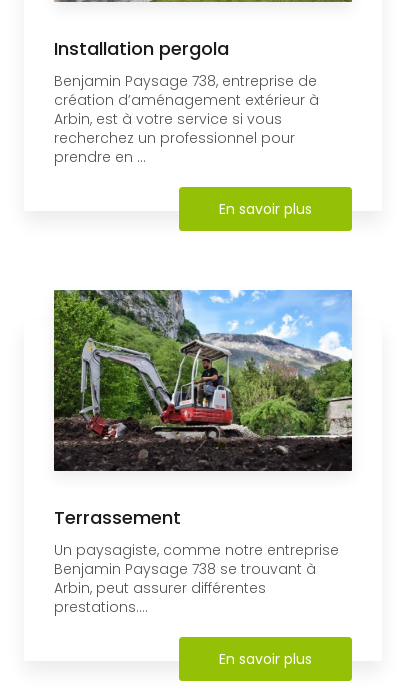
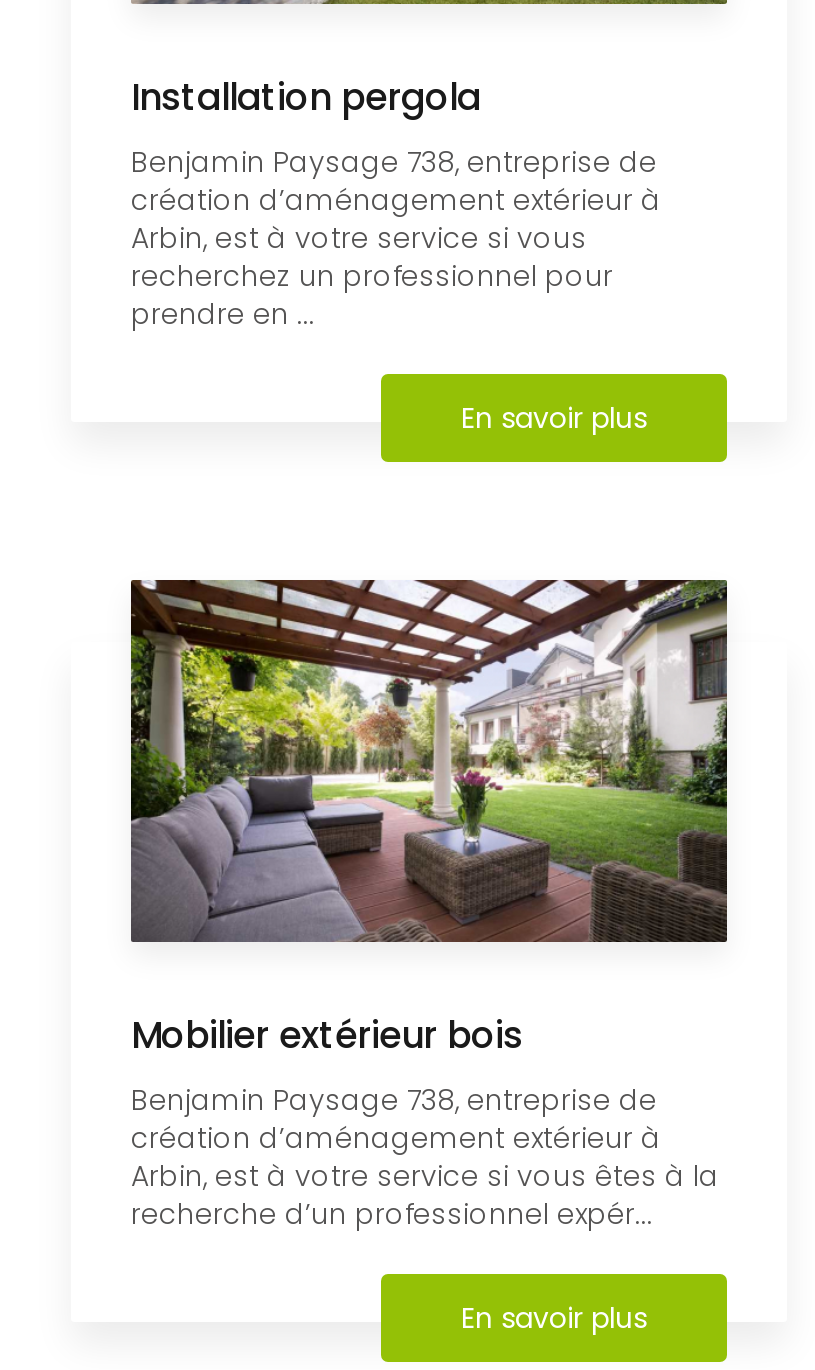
- [image]
- Terrassement
- Un paysagiste, comme notre entreprise
- Benjamin Paysage 738 se trouvant à
- Arbin, peut assurer différentes
- prestations....
+ [image]
+ Mobilier extérieur bois
+ Benjamin Paysage 738, entreprise de
+ création d’aménagement extérieur à
+ Arbin, est à votre service si vous êtes à la
+ recherche d’un professionnel expér...
